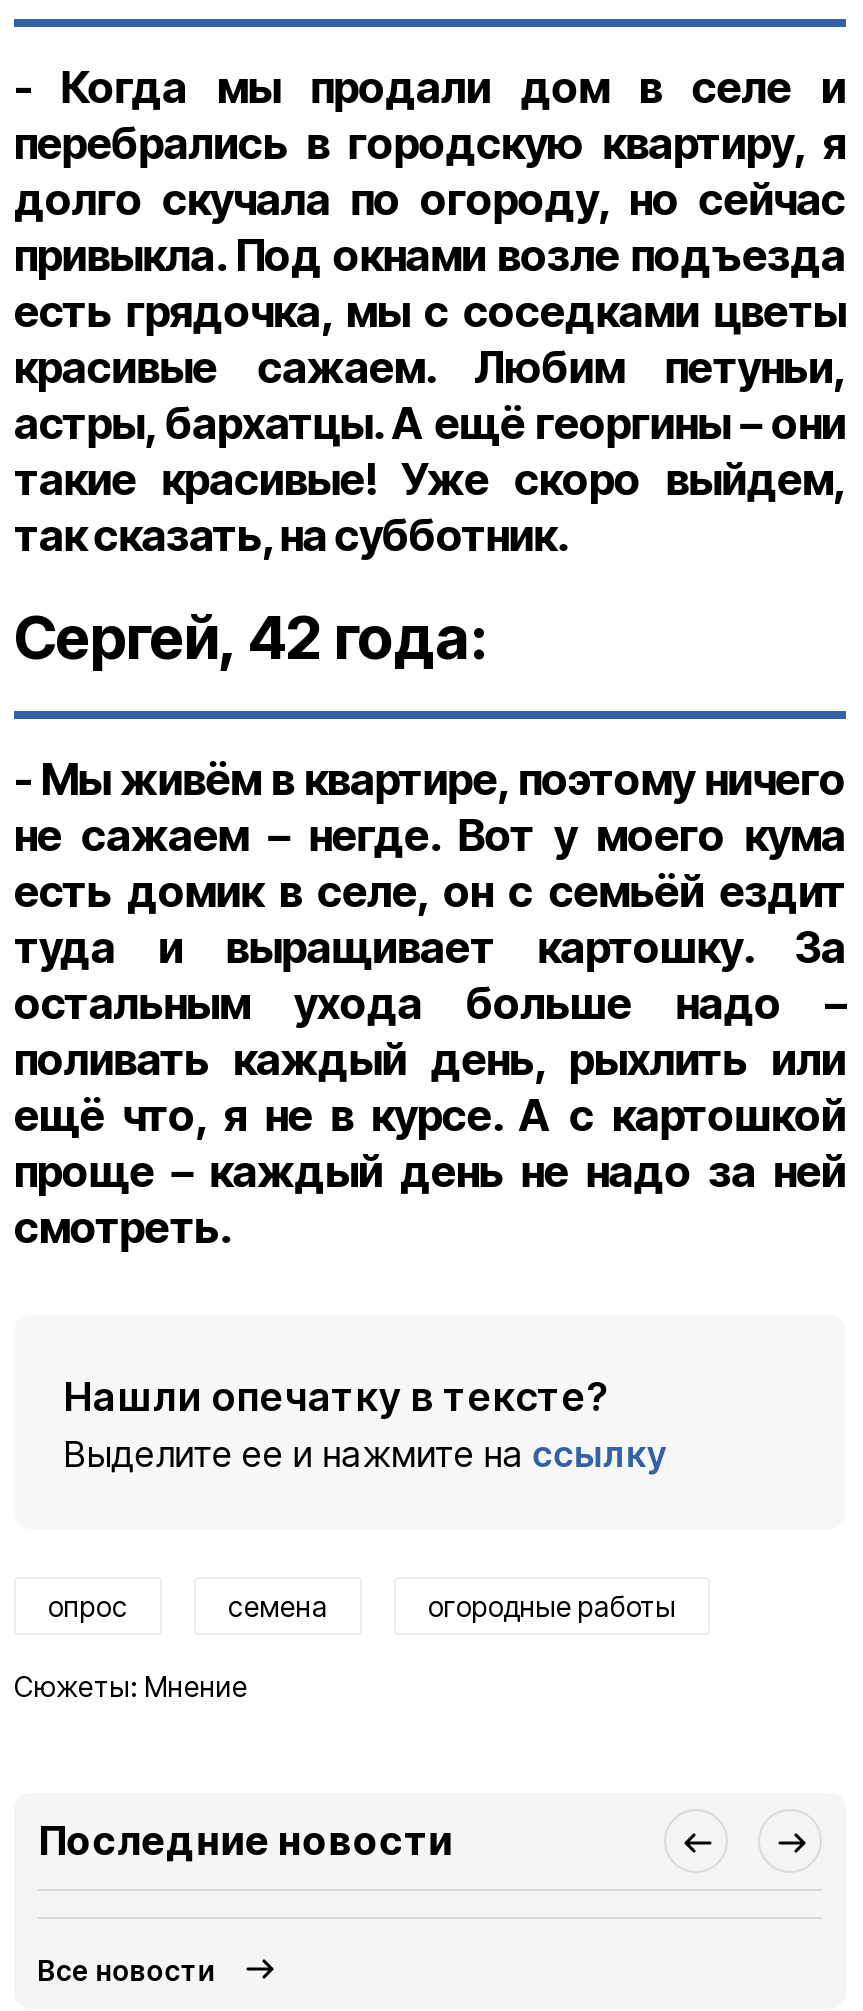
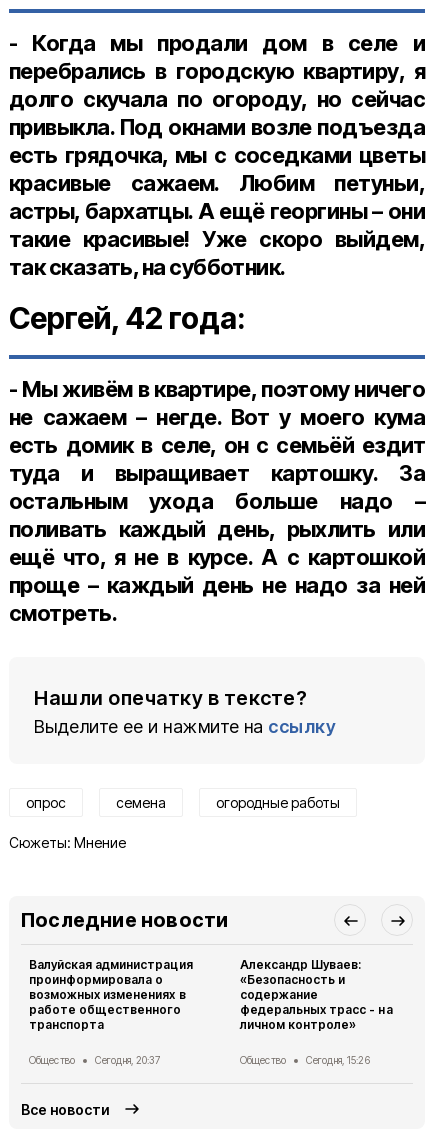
+ Валуйская администрация
+ проинформировала о
+ возможных изменениях в
+ работе общественного
+ транспорта
+ Общество
+ Сегодня, 20:37

+ Александр Шуваев:
+ «Безопасность и
+ содержание
+ федеральных трасс - на
+ личном контроле»
+ Общество
+ Сегодня, 15:26
